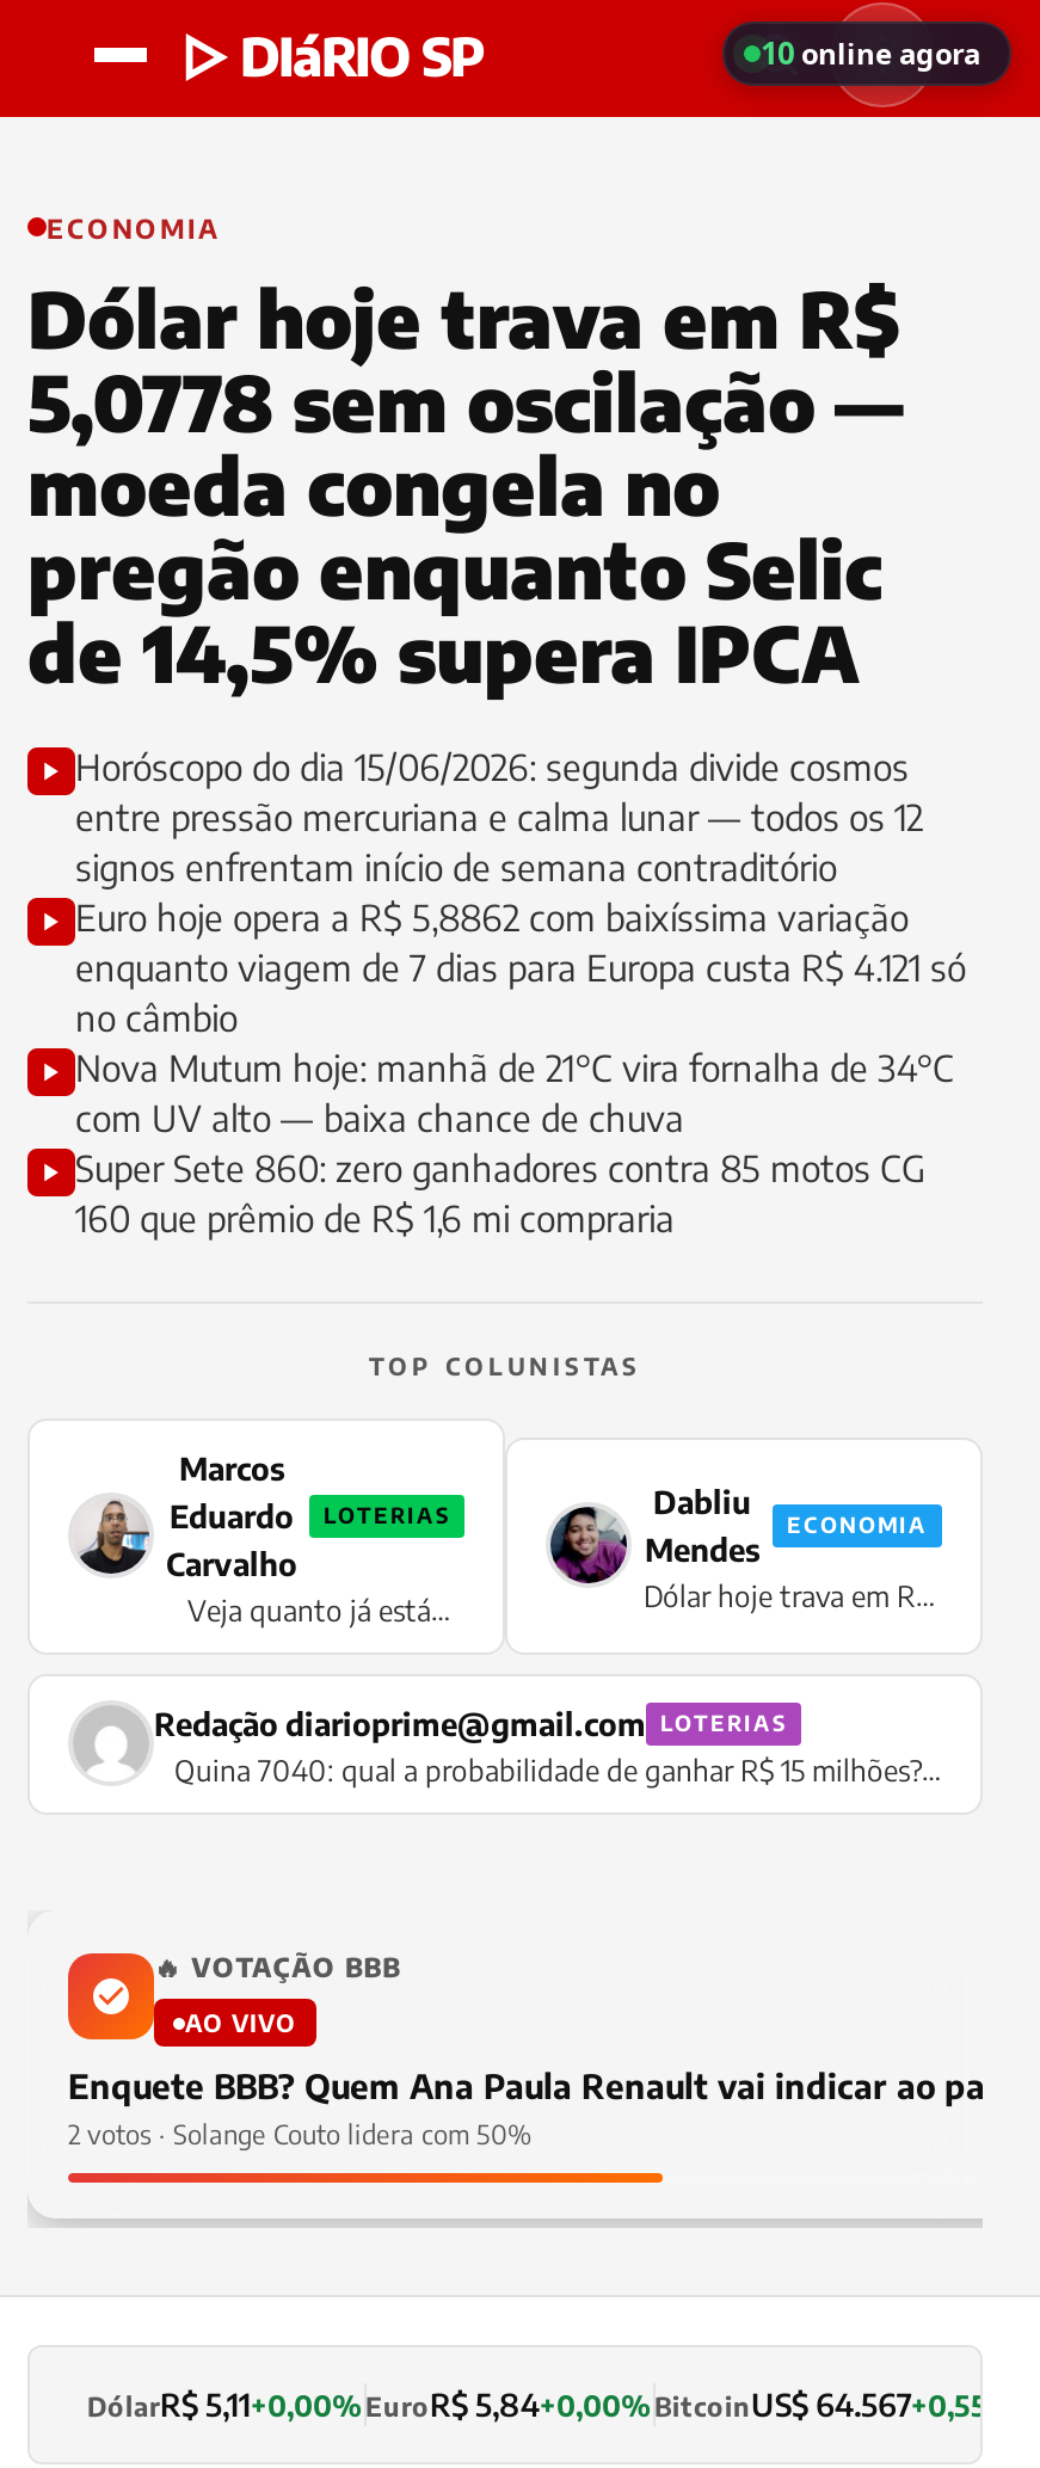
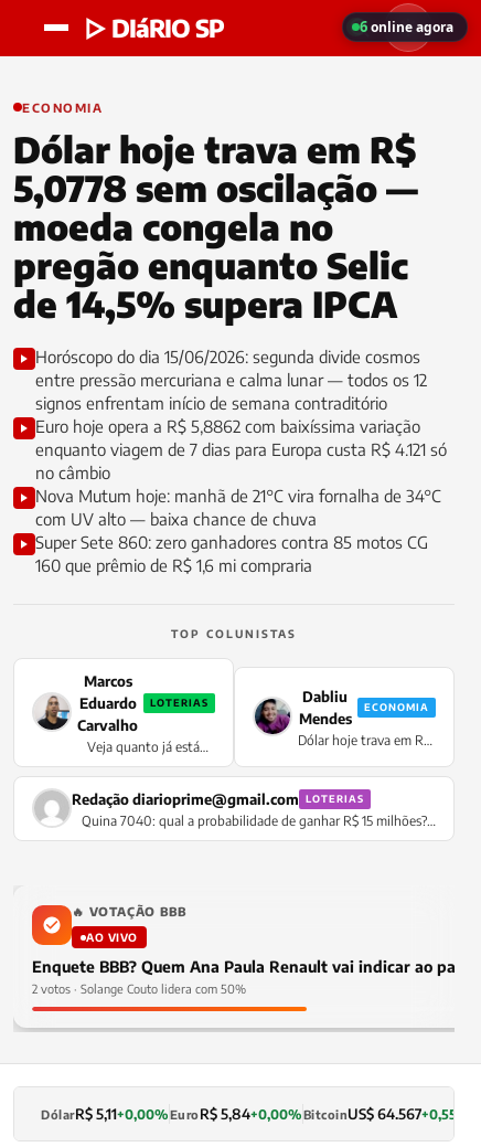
- 10 online agora
+ 6 online agora
